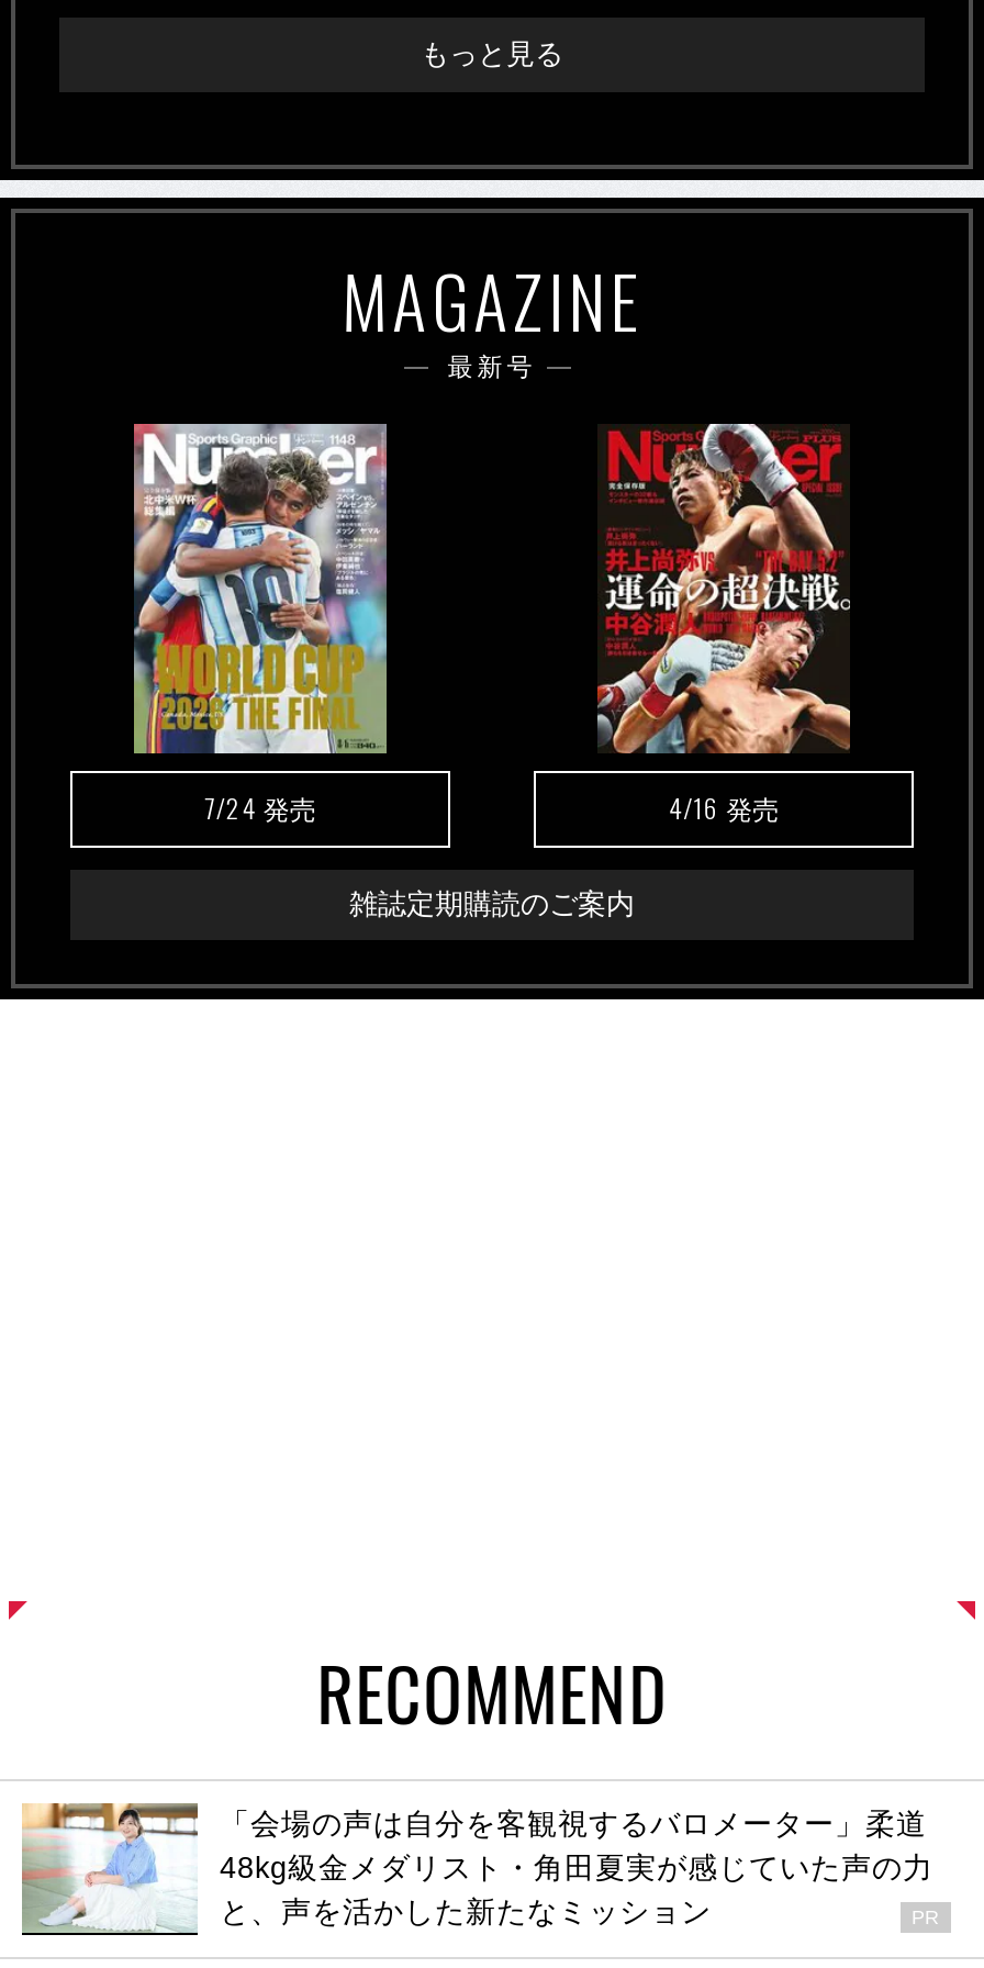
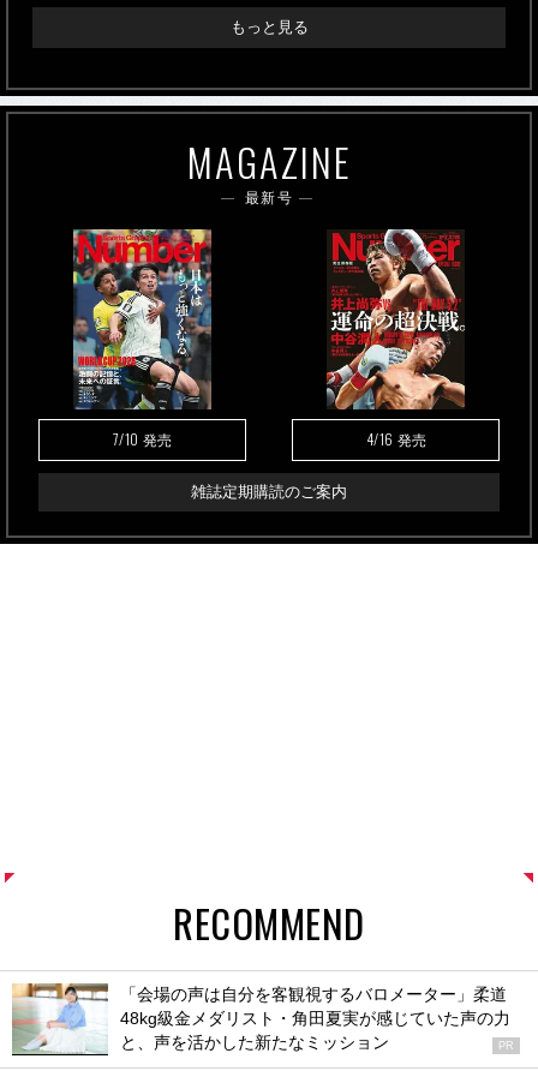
- [image]
- 7/24発売
+ [image]
+ 7/10発売
